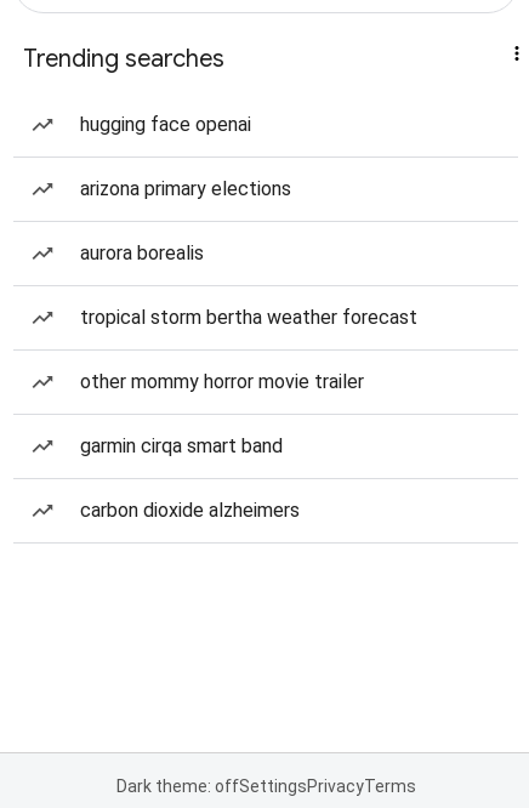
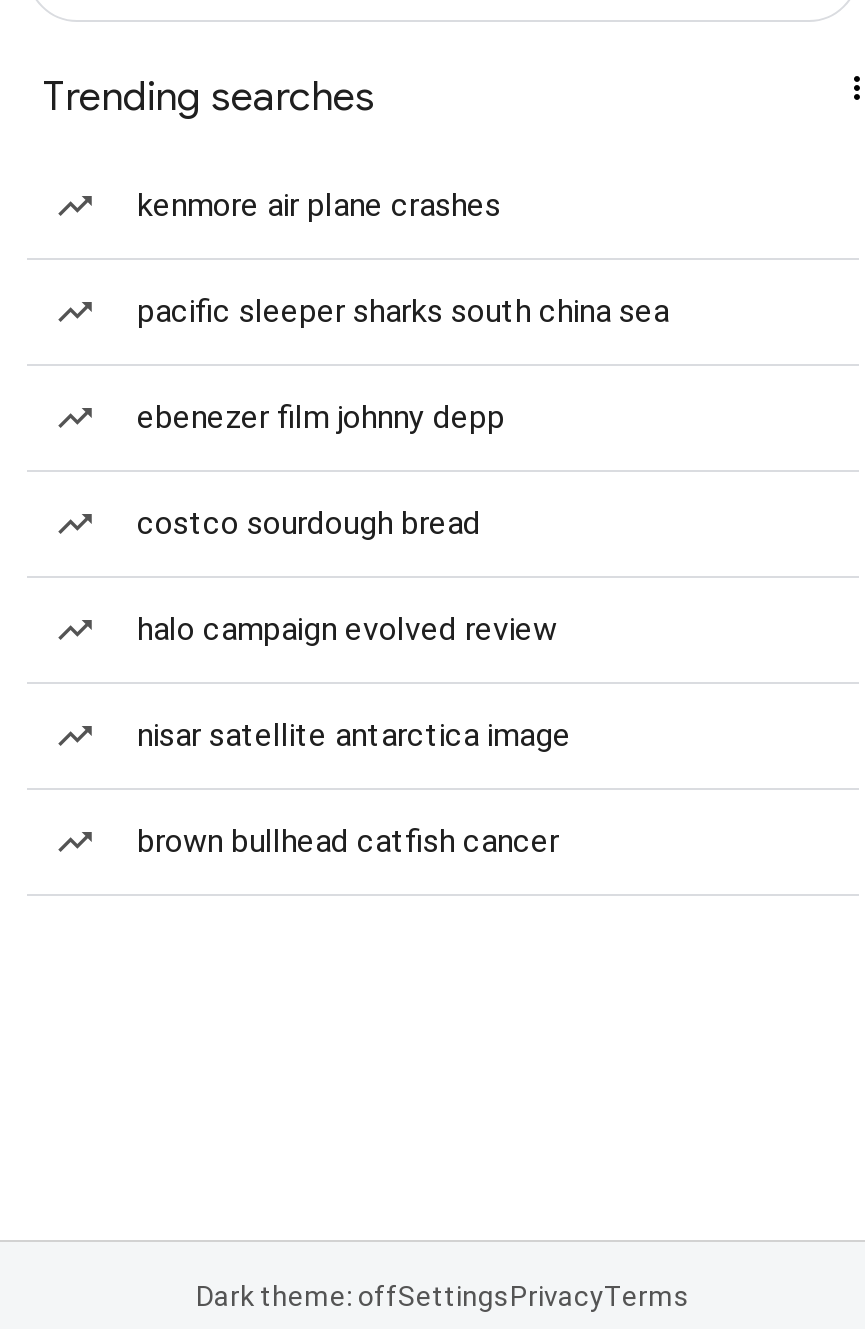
- hugging face openai
+ kenmore air plane crashes

- arizona primary elections
+ pacific sleeper sharks south china sea

- aurora borealis
+ ebenezer film johnny depp

- tropical storm bertha weather forecast
+ costco sourdough bread

- other mommy horror movie trailer
+ halo campaign evolved review

- garmin cirqa smart band
+ nisar satellite antarctica image

- carbon dioxide alzheimers
+ brown bullhead catfish cancer
